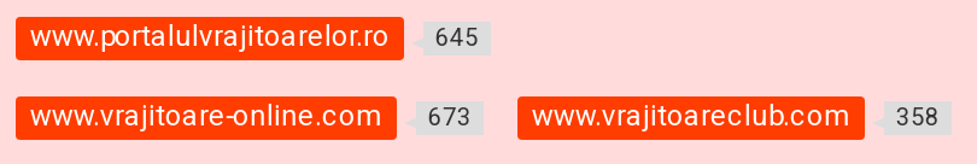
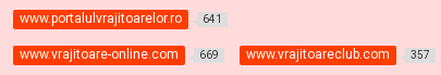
- www.portalulvrajitoarelor.ro 645
+ www.portalulvrajitoarelor.ro 641

- www.vrajitoare-online.com 673
+ www.vrajitoare-online.com 669

- www.vrajitoareclub.com 358
+ www.vrajitoareclub.com 357
